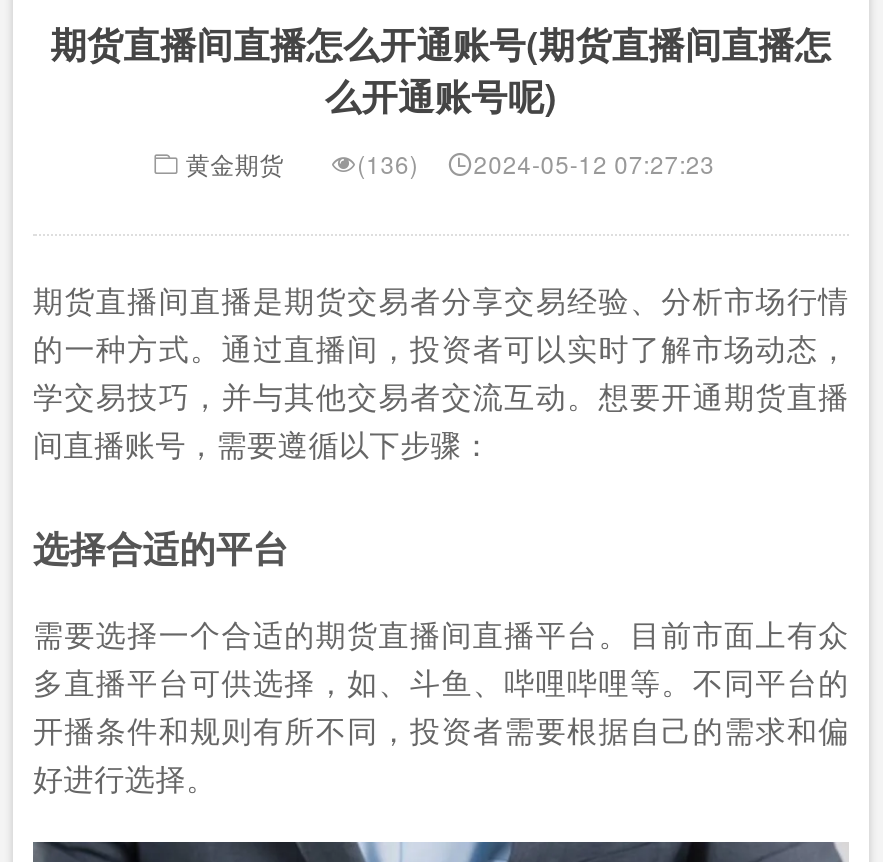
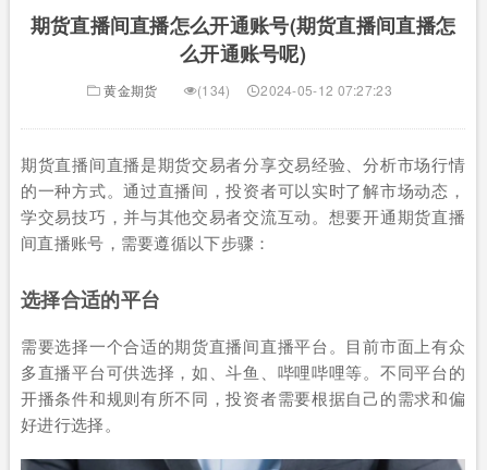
- (136) 2024-05-12 07:27:23
+ (134) 2024-05-12 07:27:23
